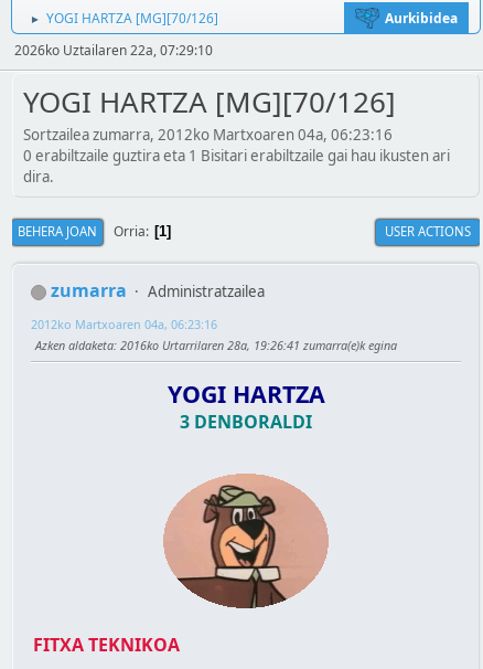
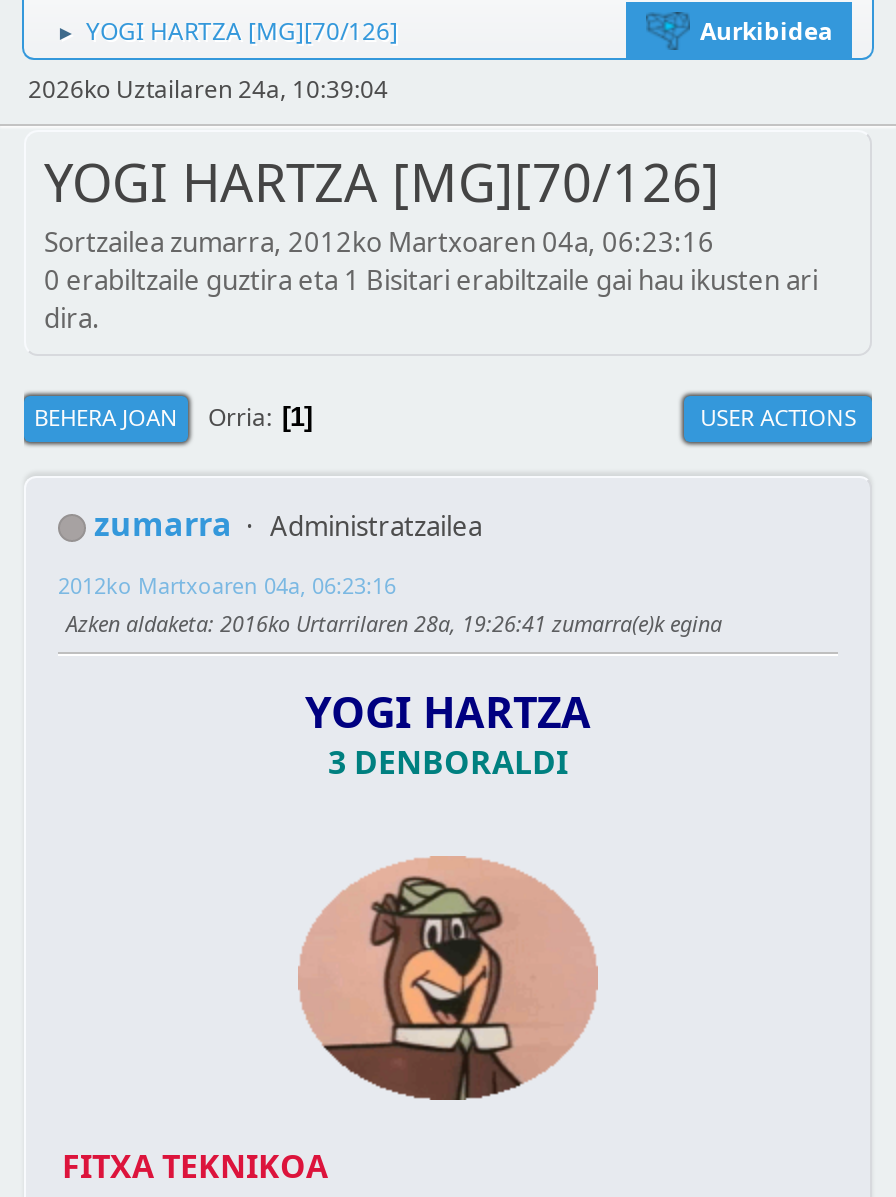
- 2026ko Uztailaren 22a, 07:29:10
+ 2026ko Uztailaren 24a, 10:39:04
